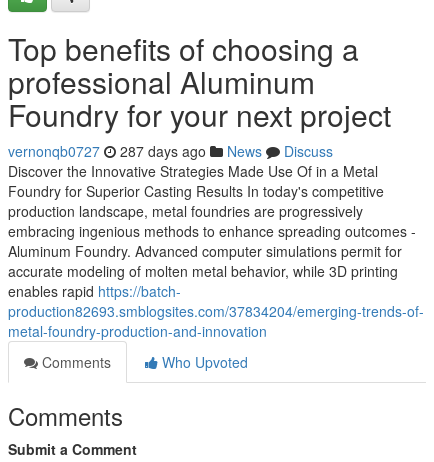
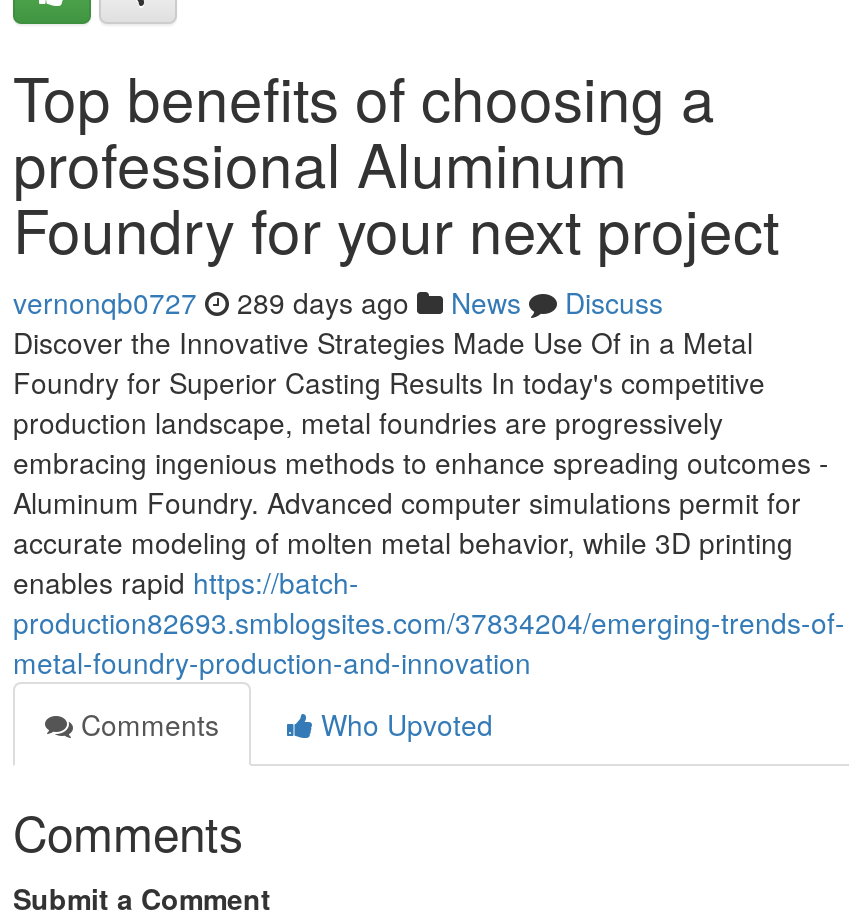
- vernonqb0727 287 days ago News Discuss
+ vernonqb0727 289 days ago News Discuss
